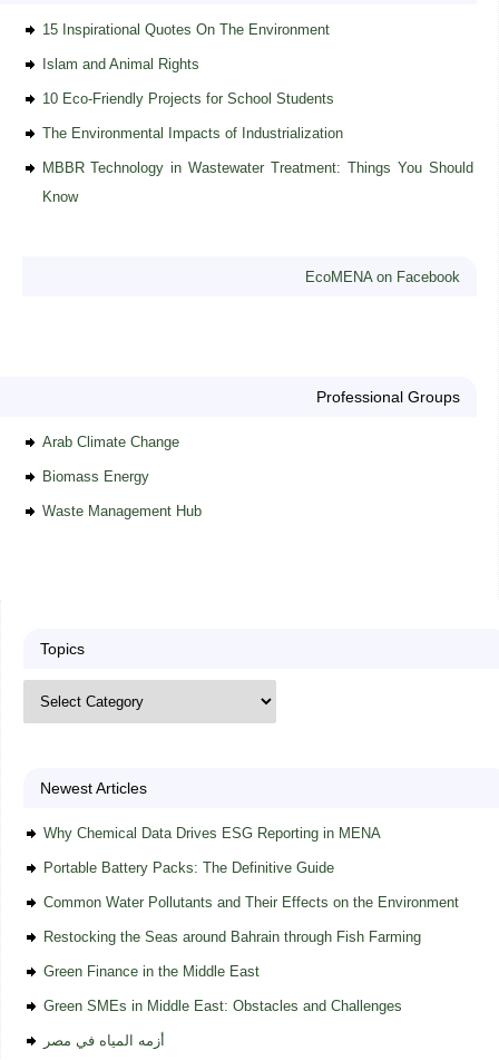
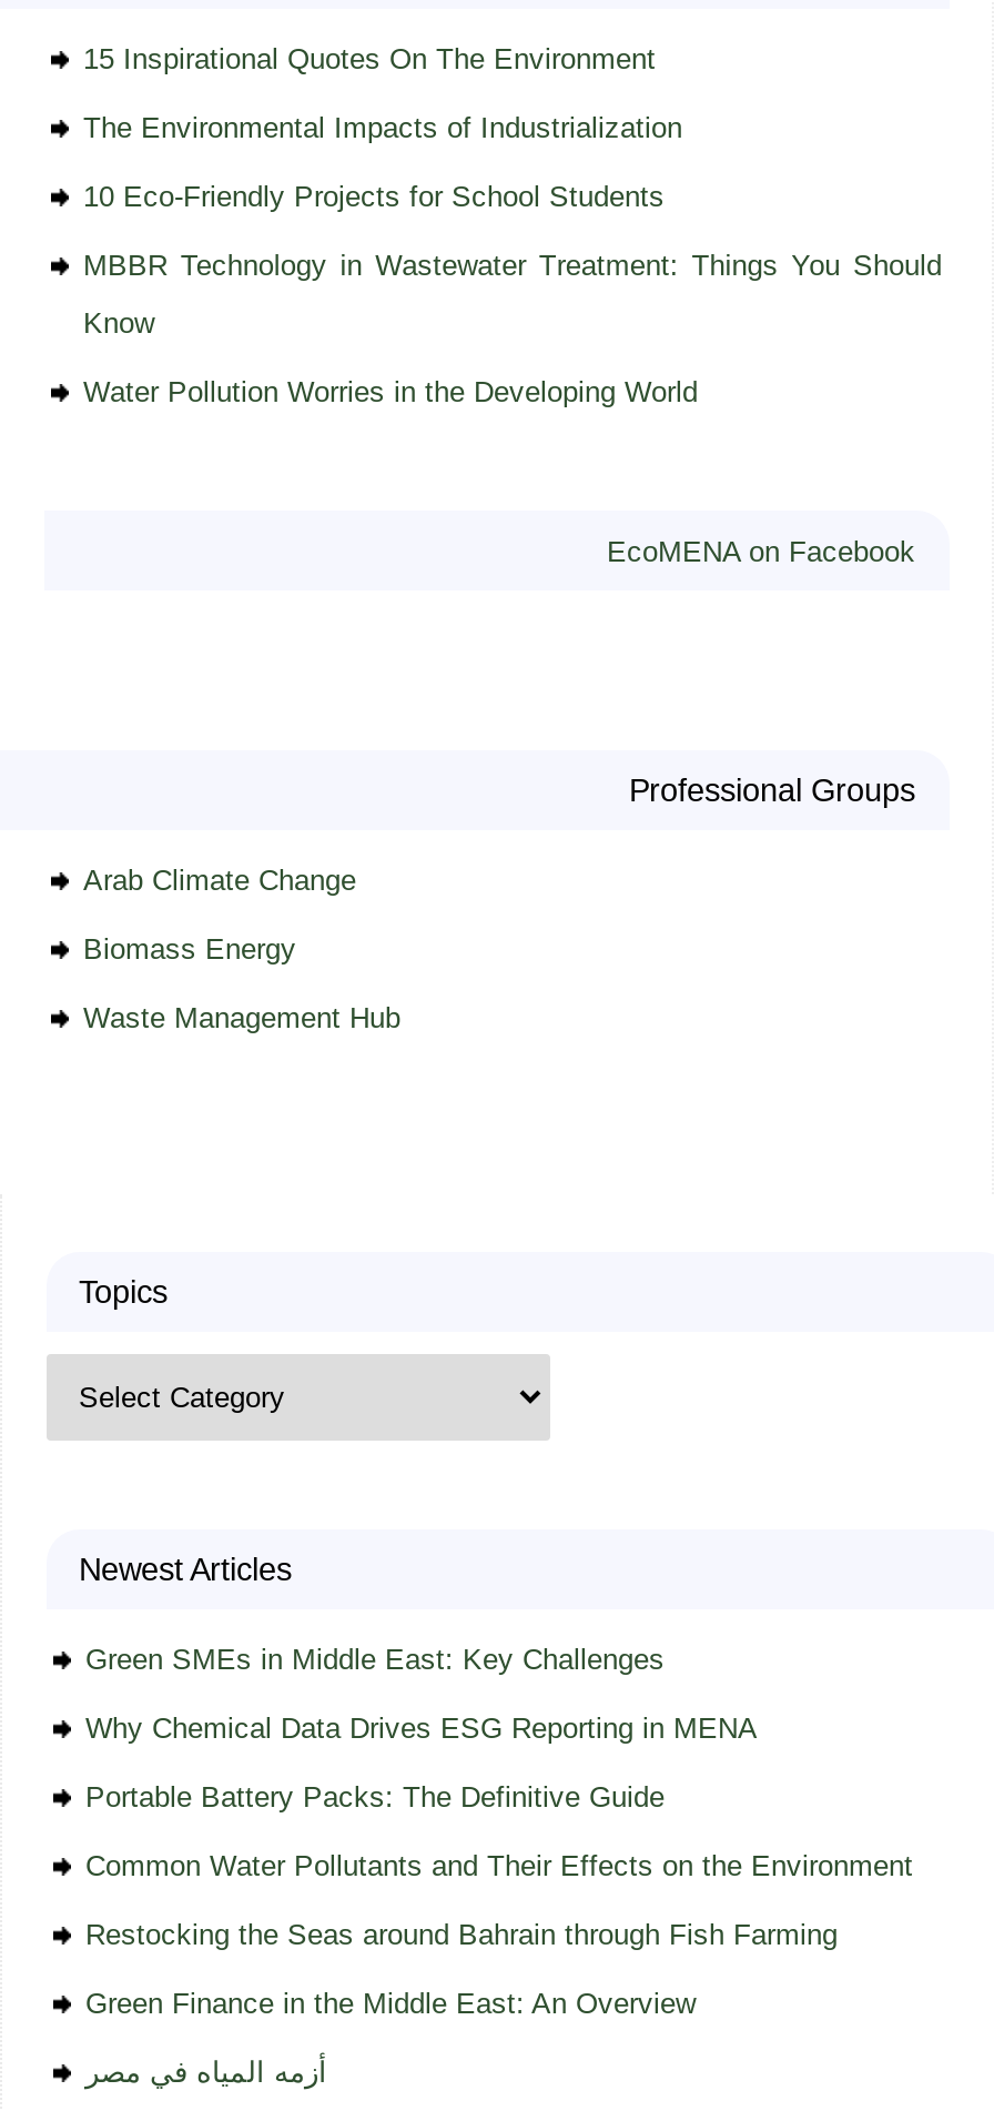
- Islam and Animal Rights

moved up: The Environmental Impacts of Industrialization

moved up: MBBR Technology in Wastewater Treatment: Things You Should | Know

+ Water Pollution Worries in the Developing World

+ Green SMEs in Middle East: Key Challenges

moved down: Why Chemical Data Drives ESG Reporting in MENA | Portable Battery Packs: The Definitive Guide | Common Water Pollutants and Their Effects on the Environment | Restocking the Seas around Bahrain through Fish Farming

- Green Finance in the Middle East
- Green SMEs in Middle East: Obstacles and Challenges
+ Green Finance in the Middle East: An Overview
